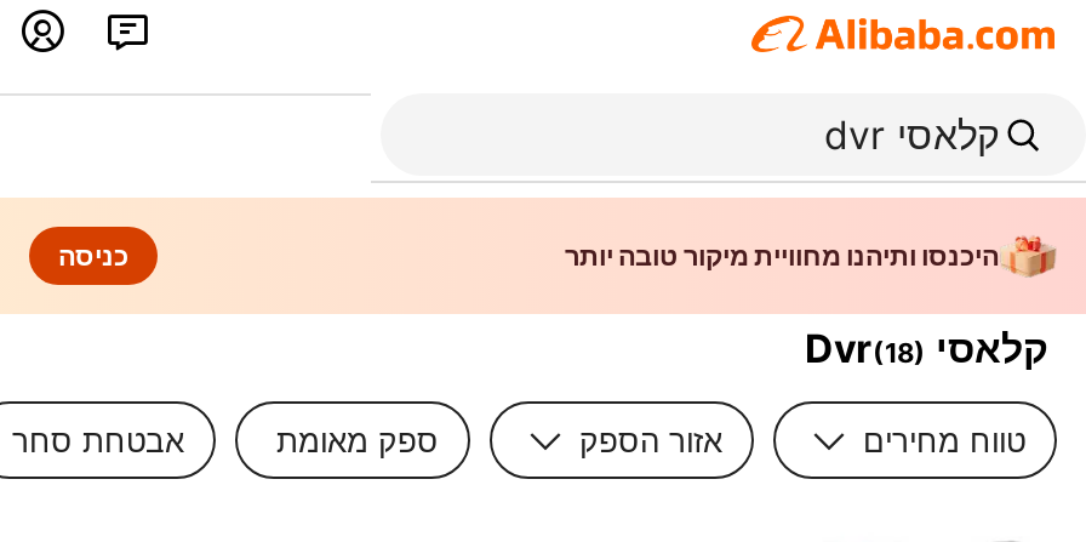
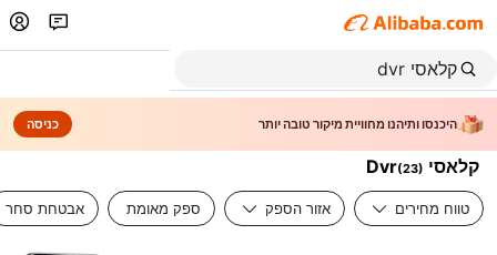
- (18)
+ (23)
